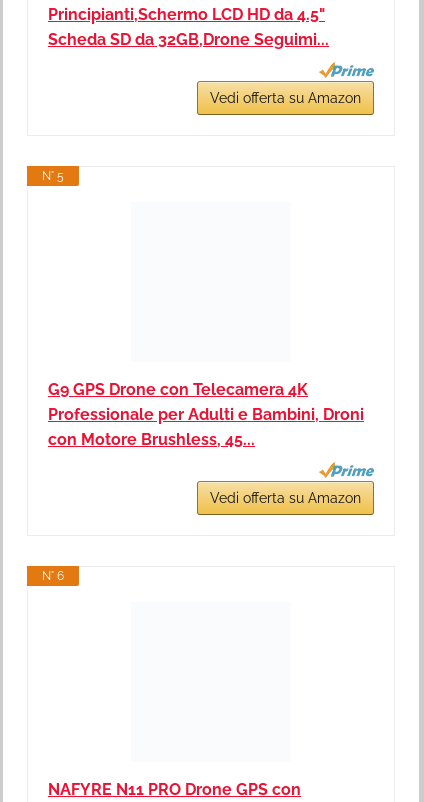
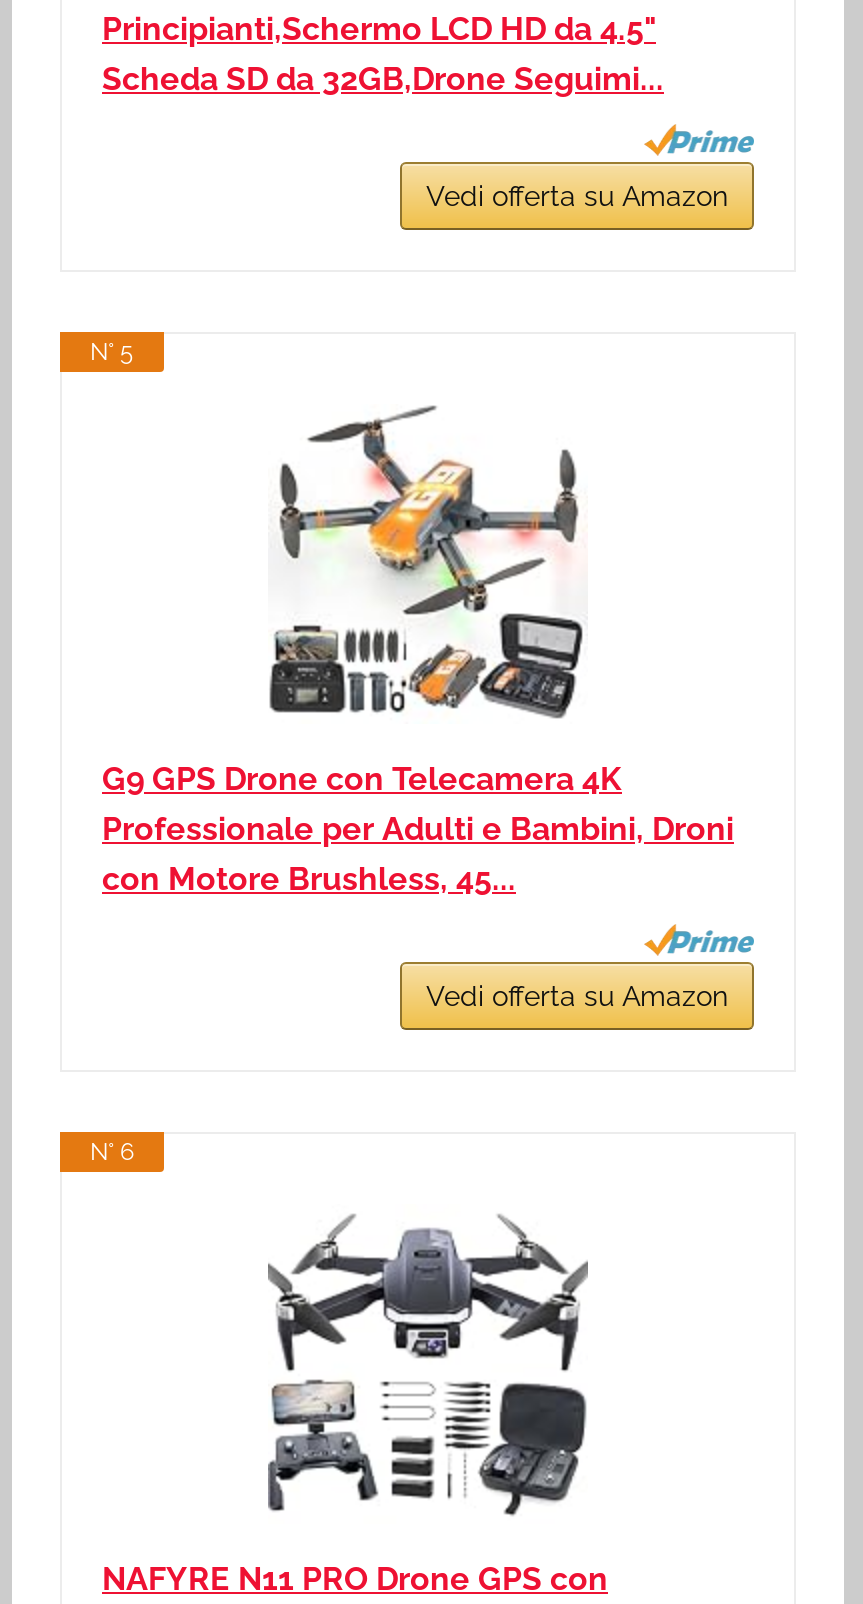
+ [image]

+ [image]
